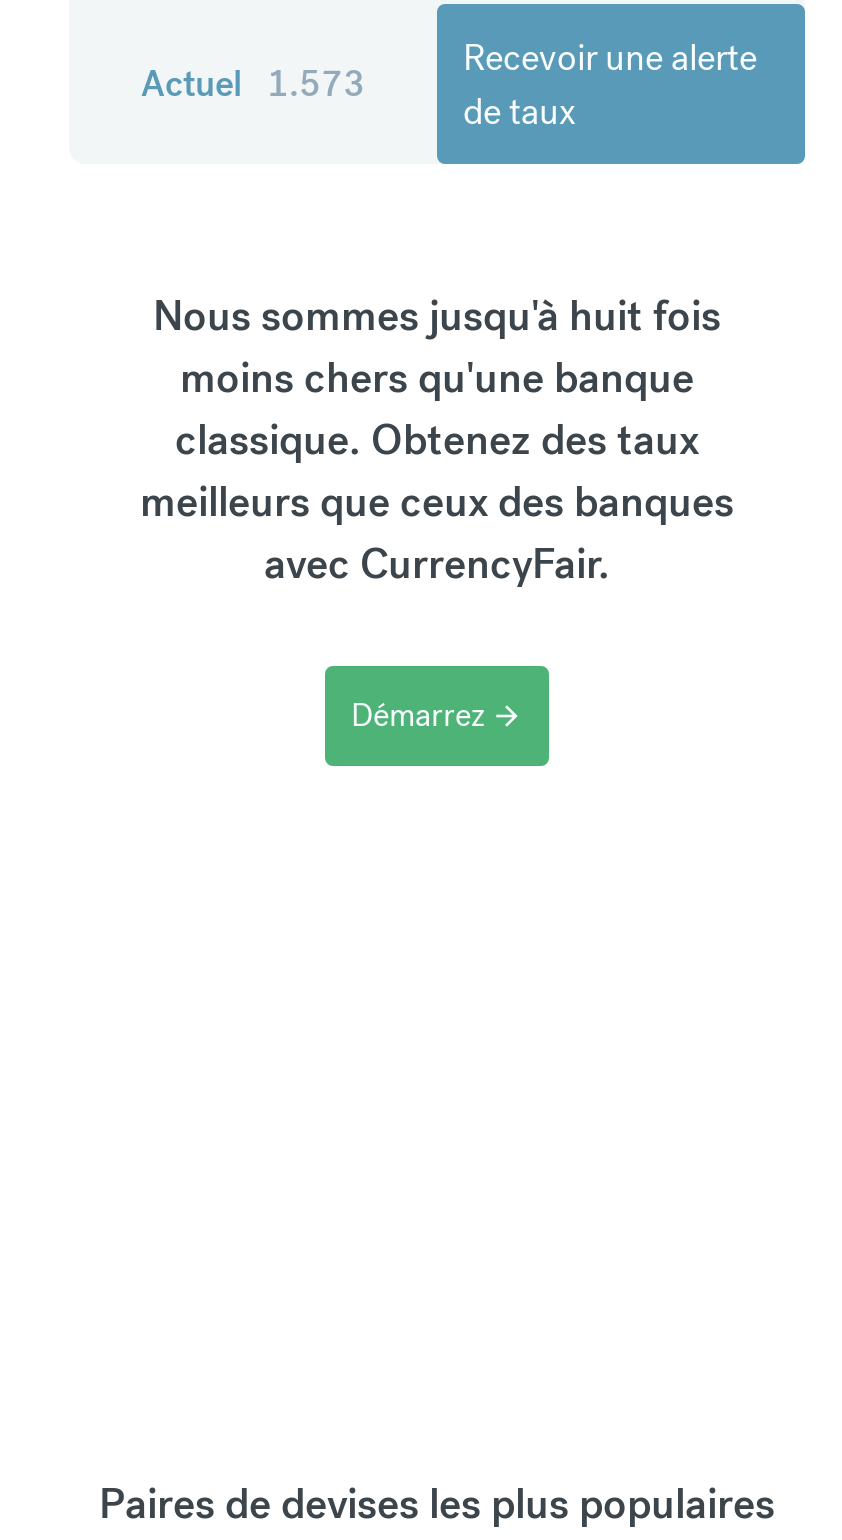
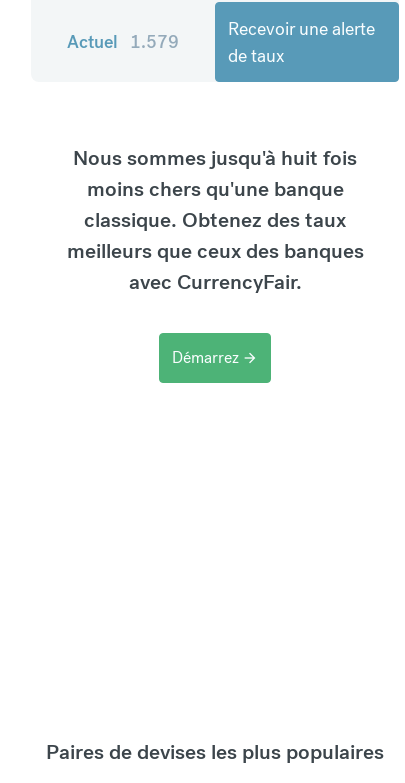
- Actuel 1.573
+ Actuel 1.579
